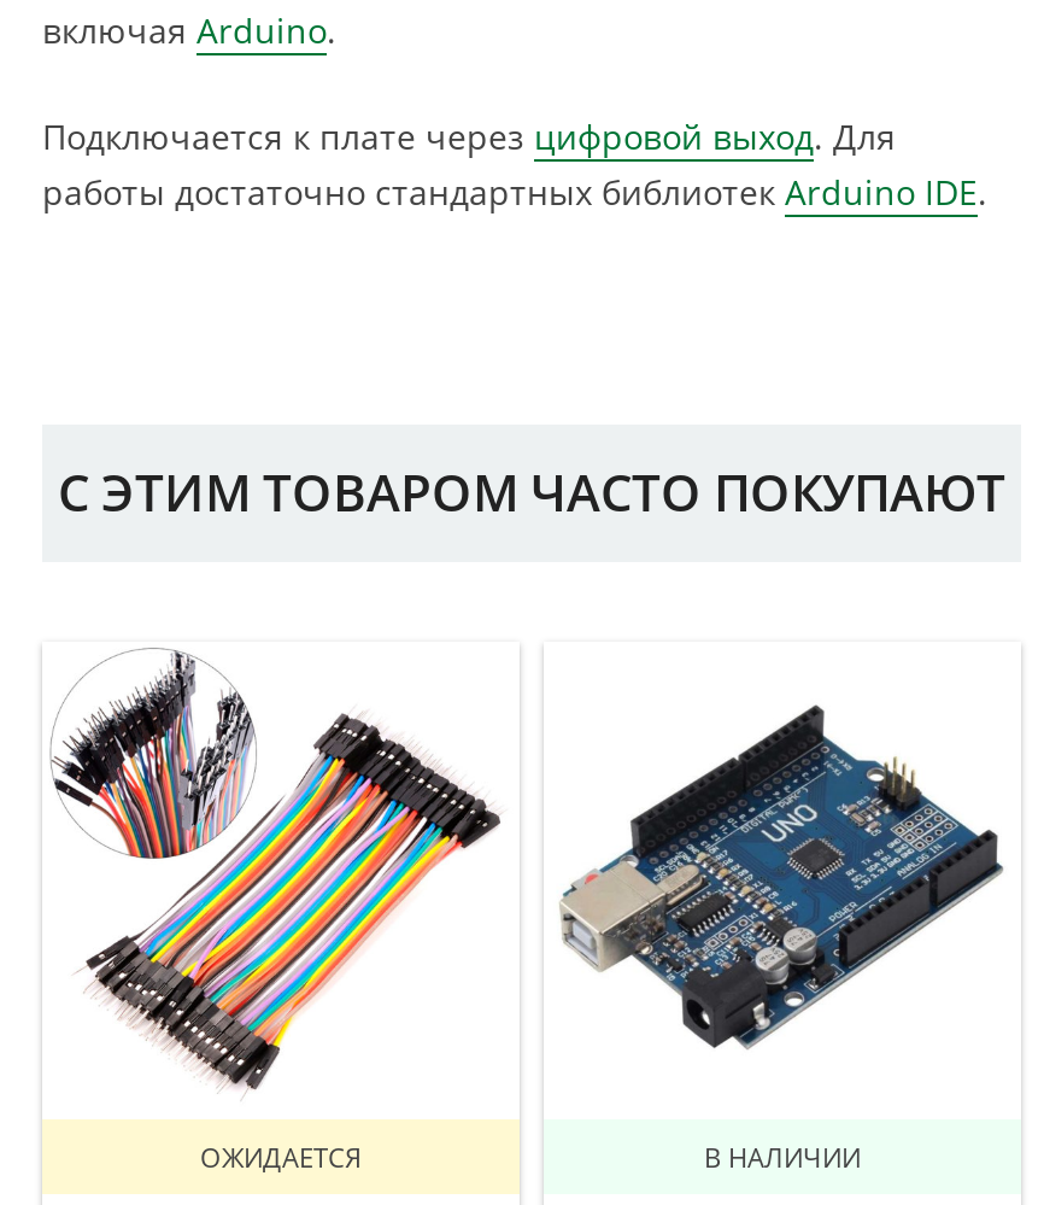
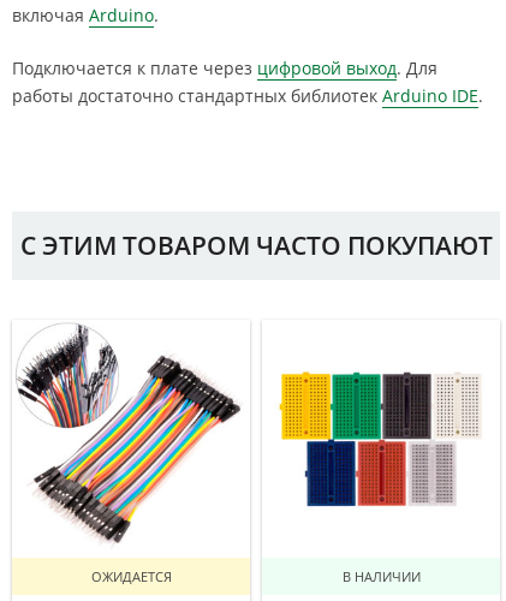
- [image]
+ [image]
